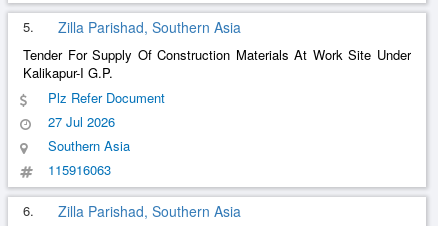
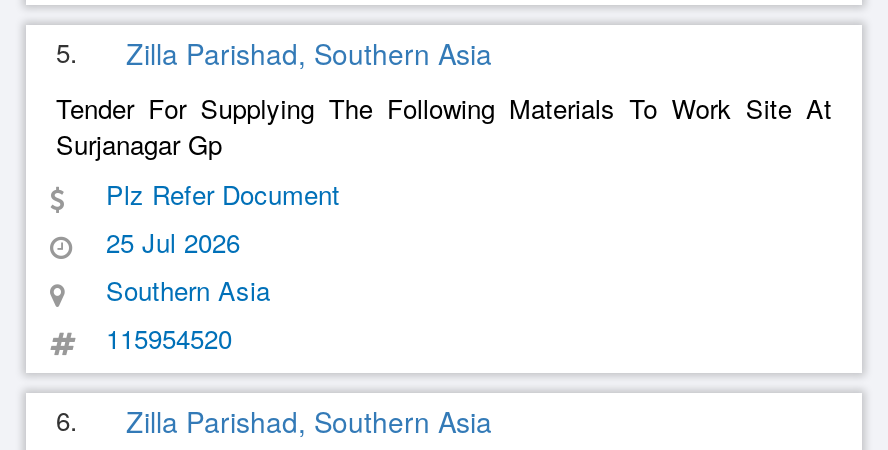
- Tender For Supply Of Construction Materials At Work Site Under
- Kalikapur-I G.P.
+ Tender For Supplying The Following Materials To Work Site At
+ Surjanagar Gp

- 27 Jul 2026
+ 25 Jul 2026

- 115916063
+ 115954520
